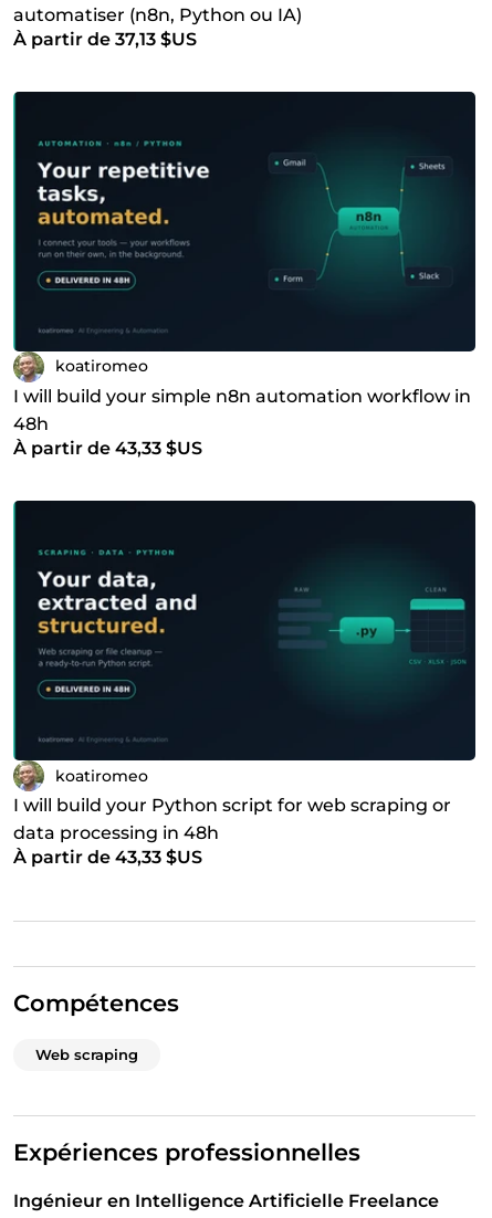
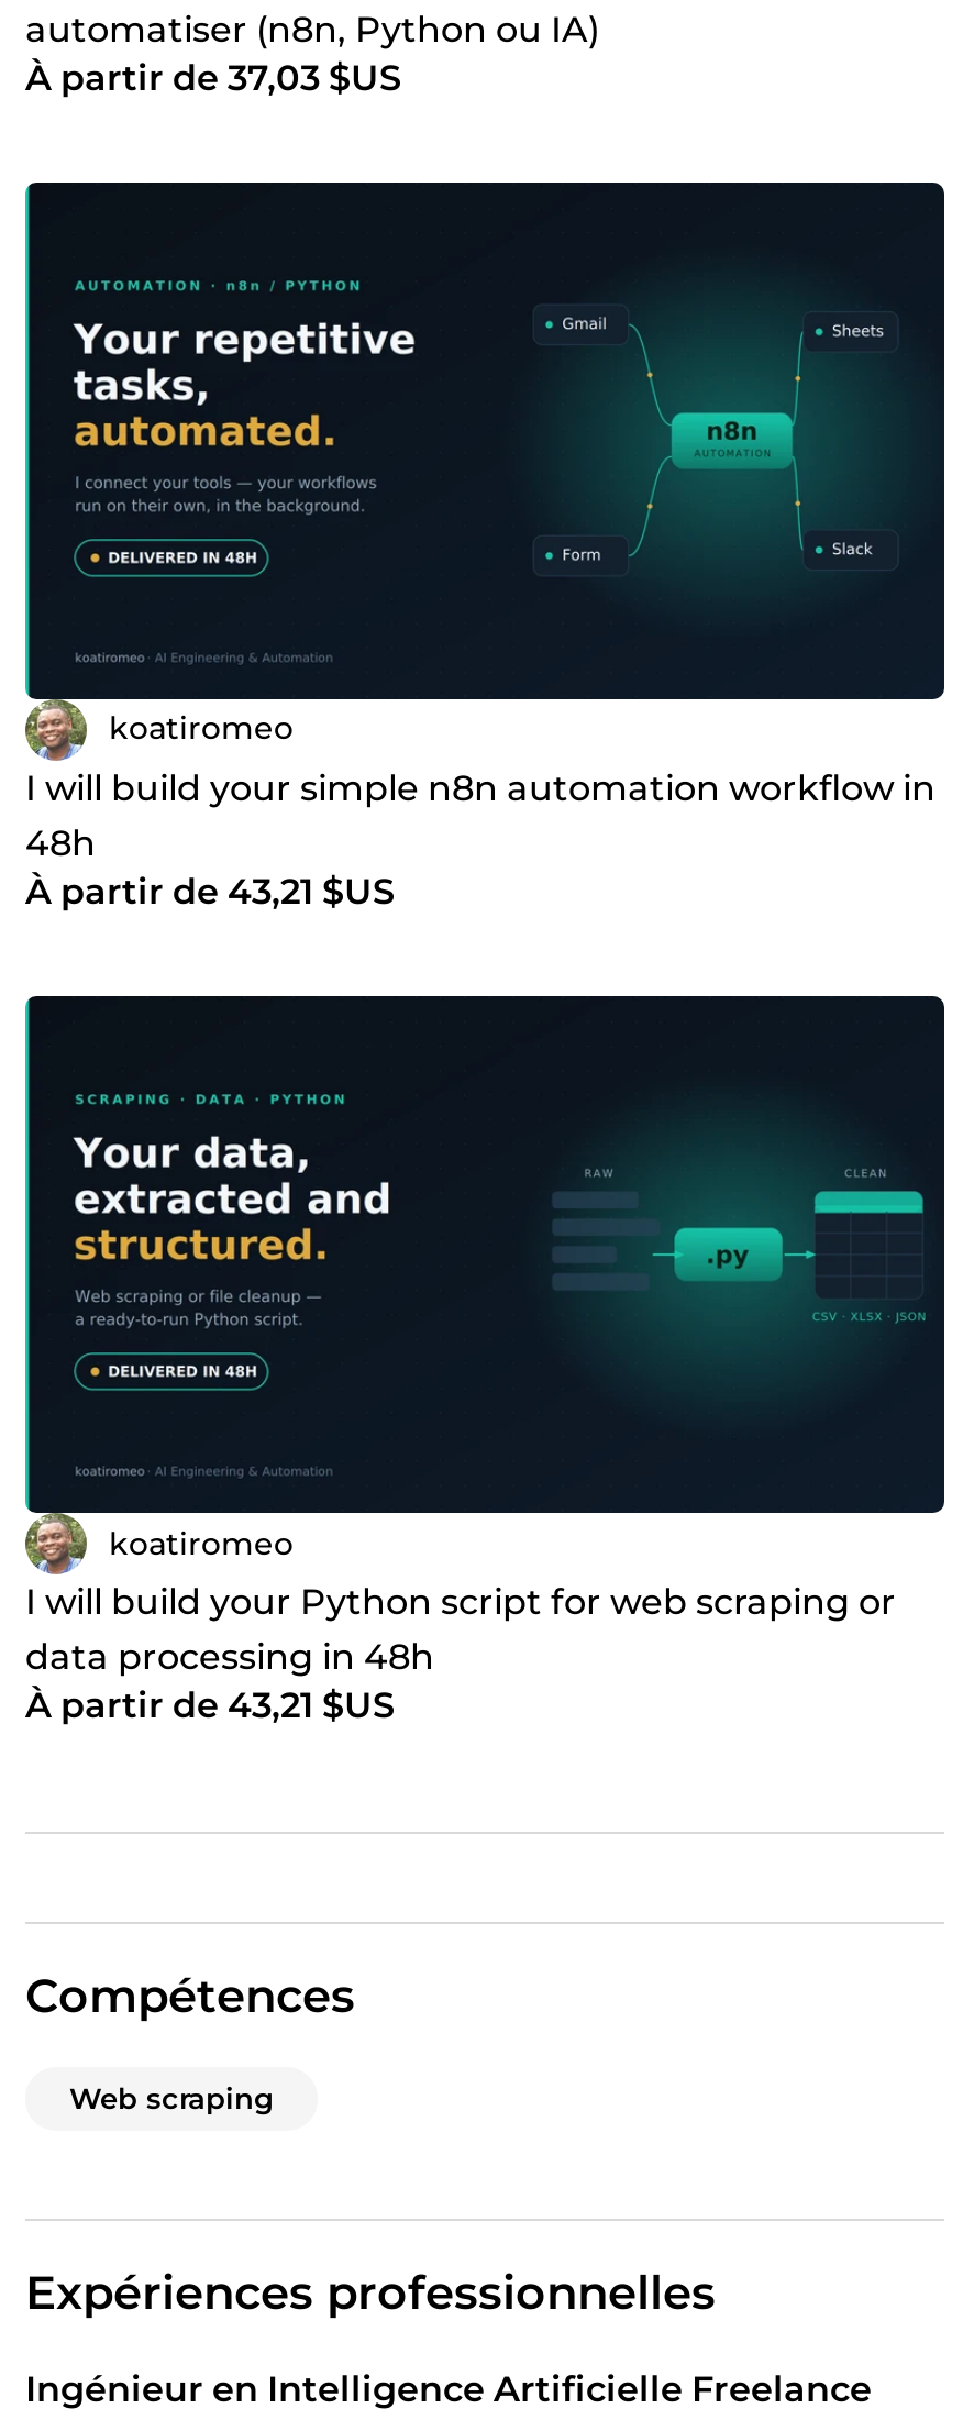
- À partir de 37,13 $US
+ À partir de 37,03 $US

- À partir de 43,33 $US
+ À partir de 43,21 $US

- À partir de 43,33 $US
+ À partir de 43,21 $US
